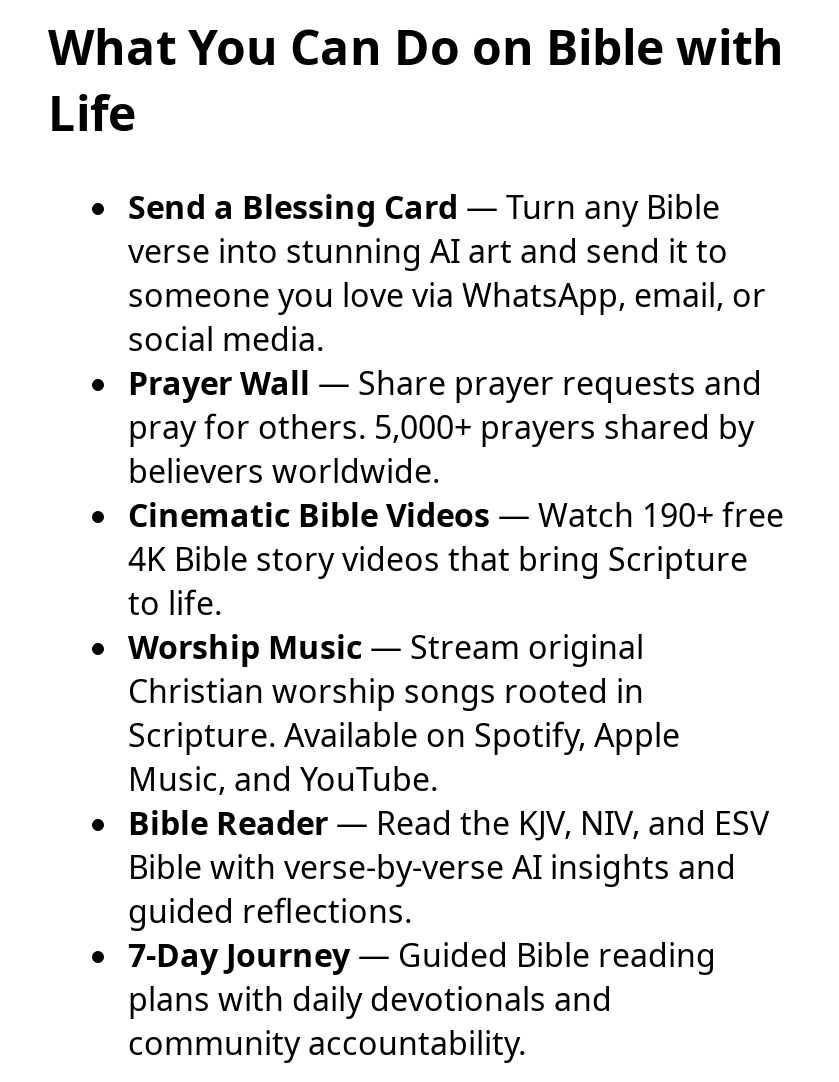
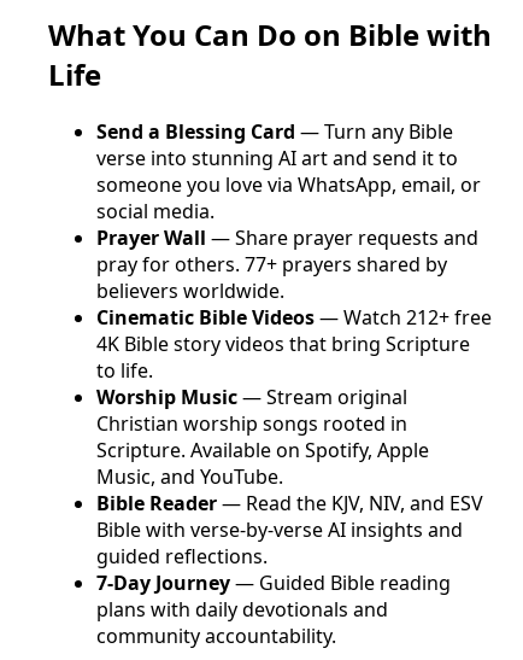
- pray for others. 5,000+ prayers shared by
+ pray for others. 77+ prayers shared by

- Cinematic Bible Videos — Watch 190+ free
+ Cinematic Bible Videos — Watch 212+ free
